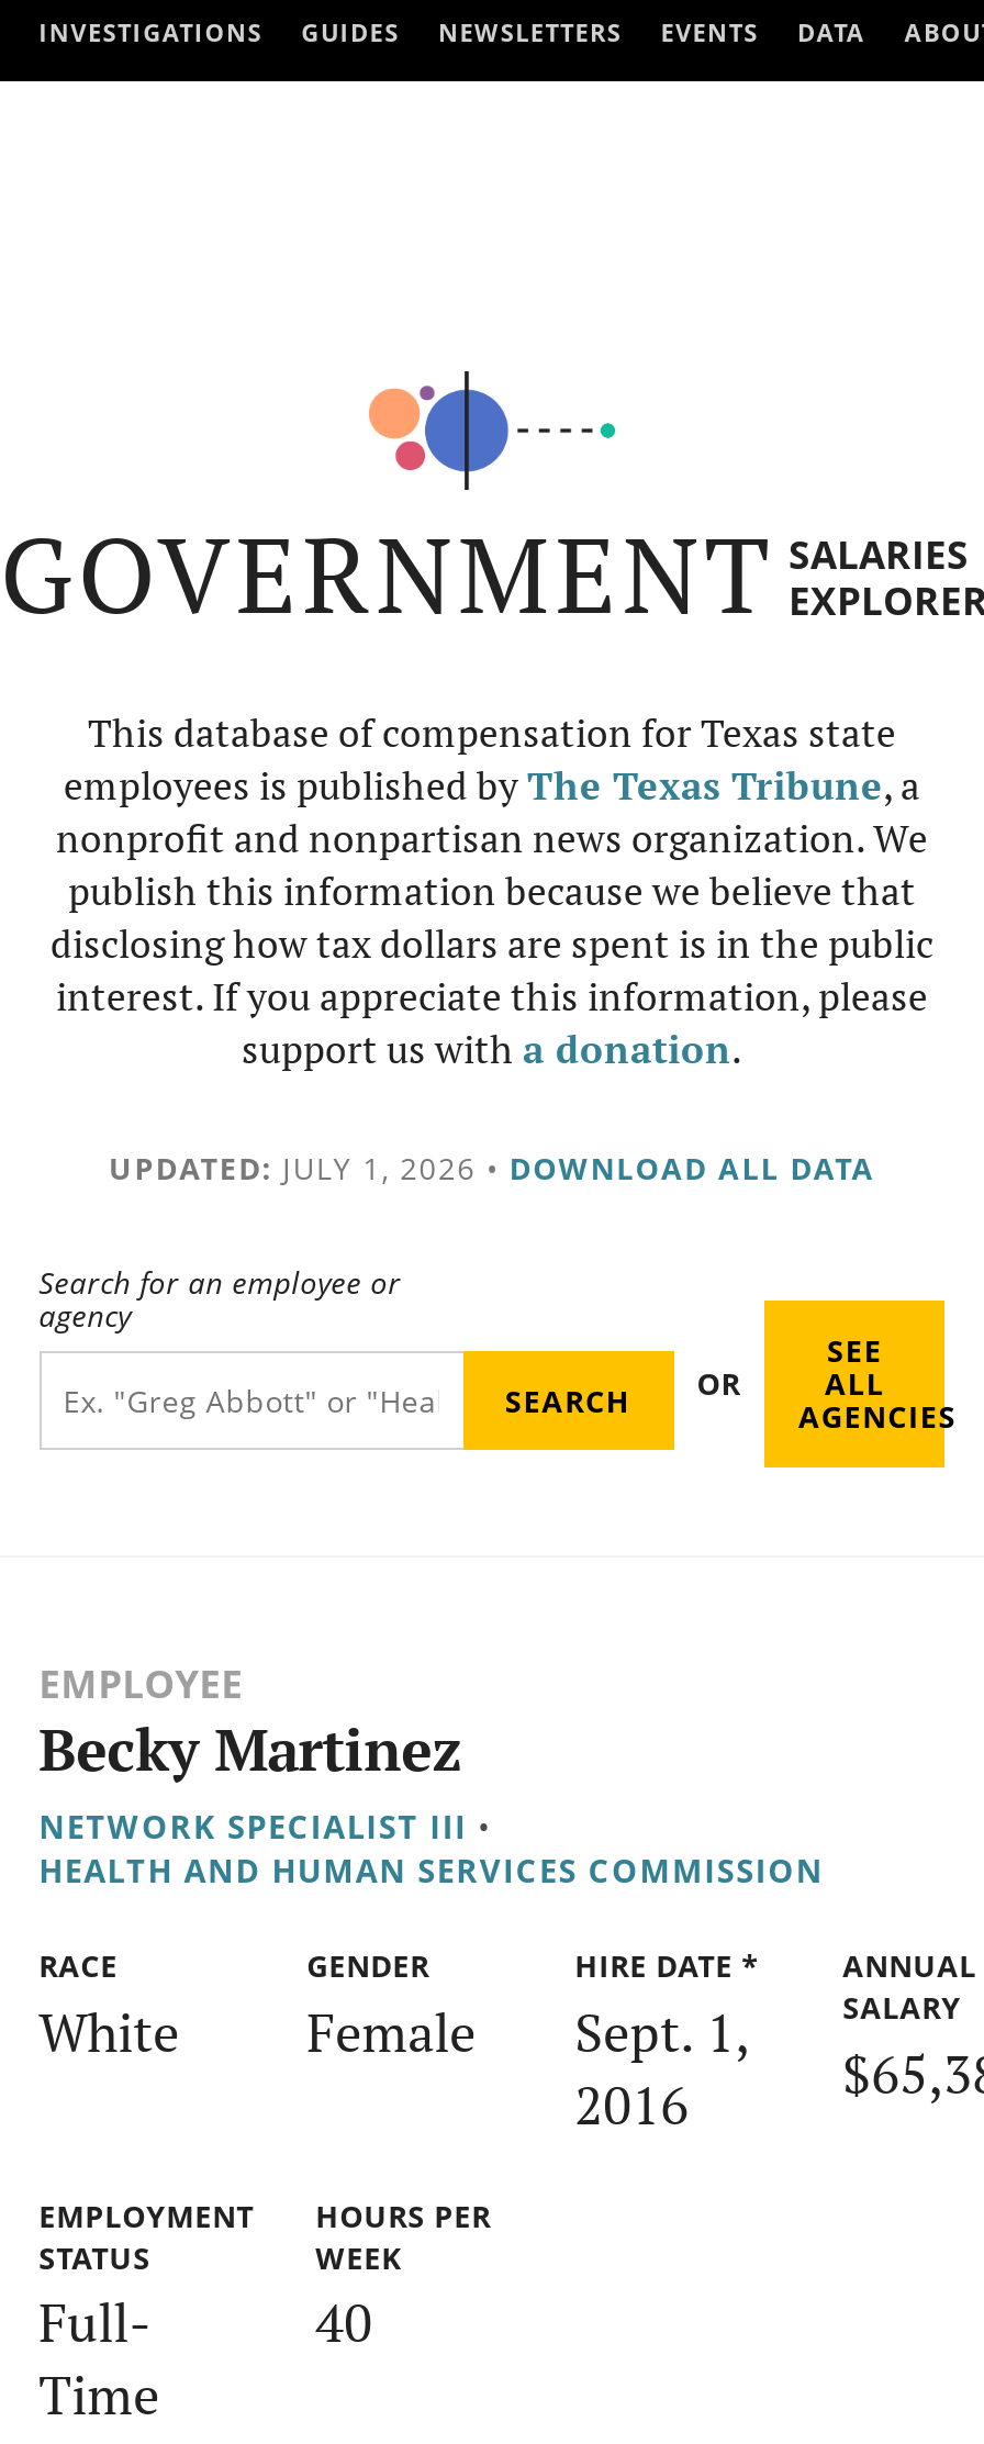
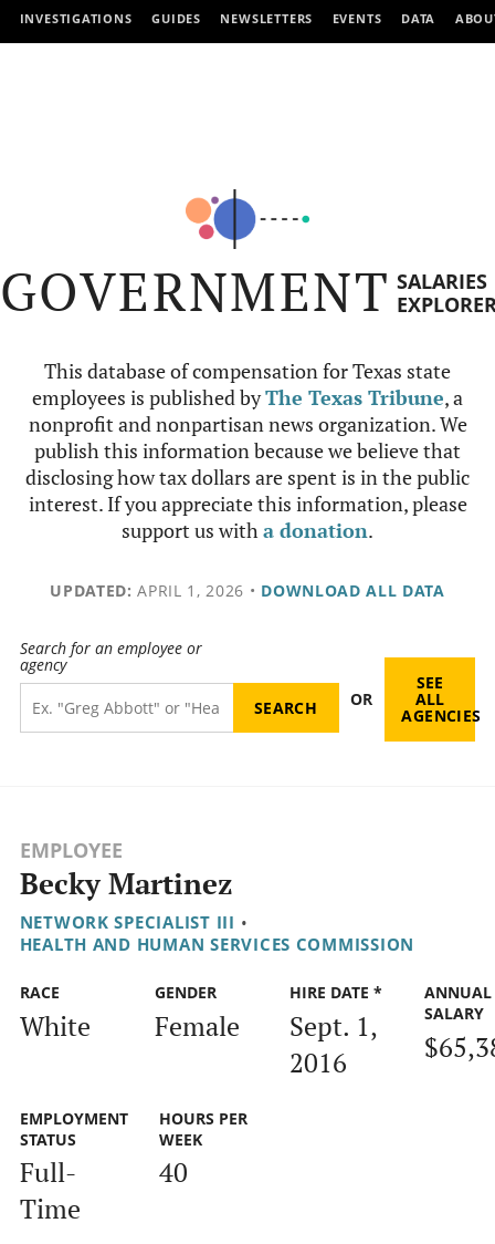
- UPDATED: JULY 1, 2026 • DOWNLOAD ALL DATA
+ UPDATED: APRIL 1, 2026 • DOWNLOAD ALL DATA
